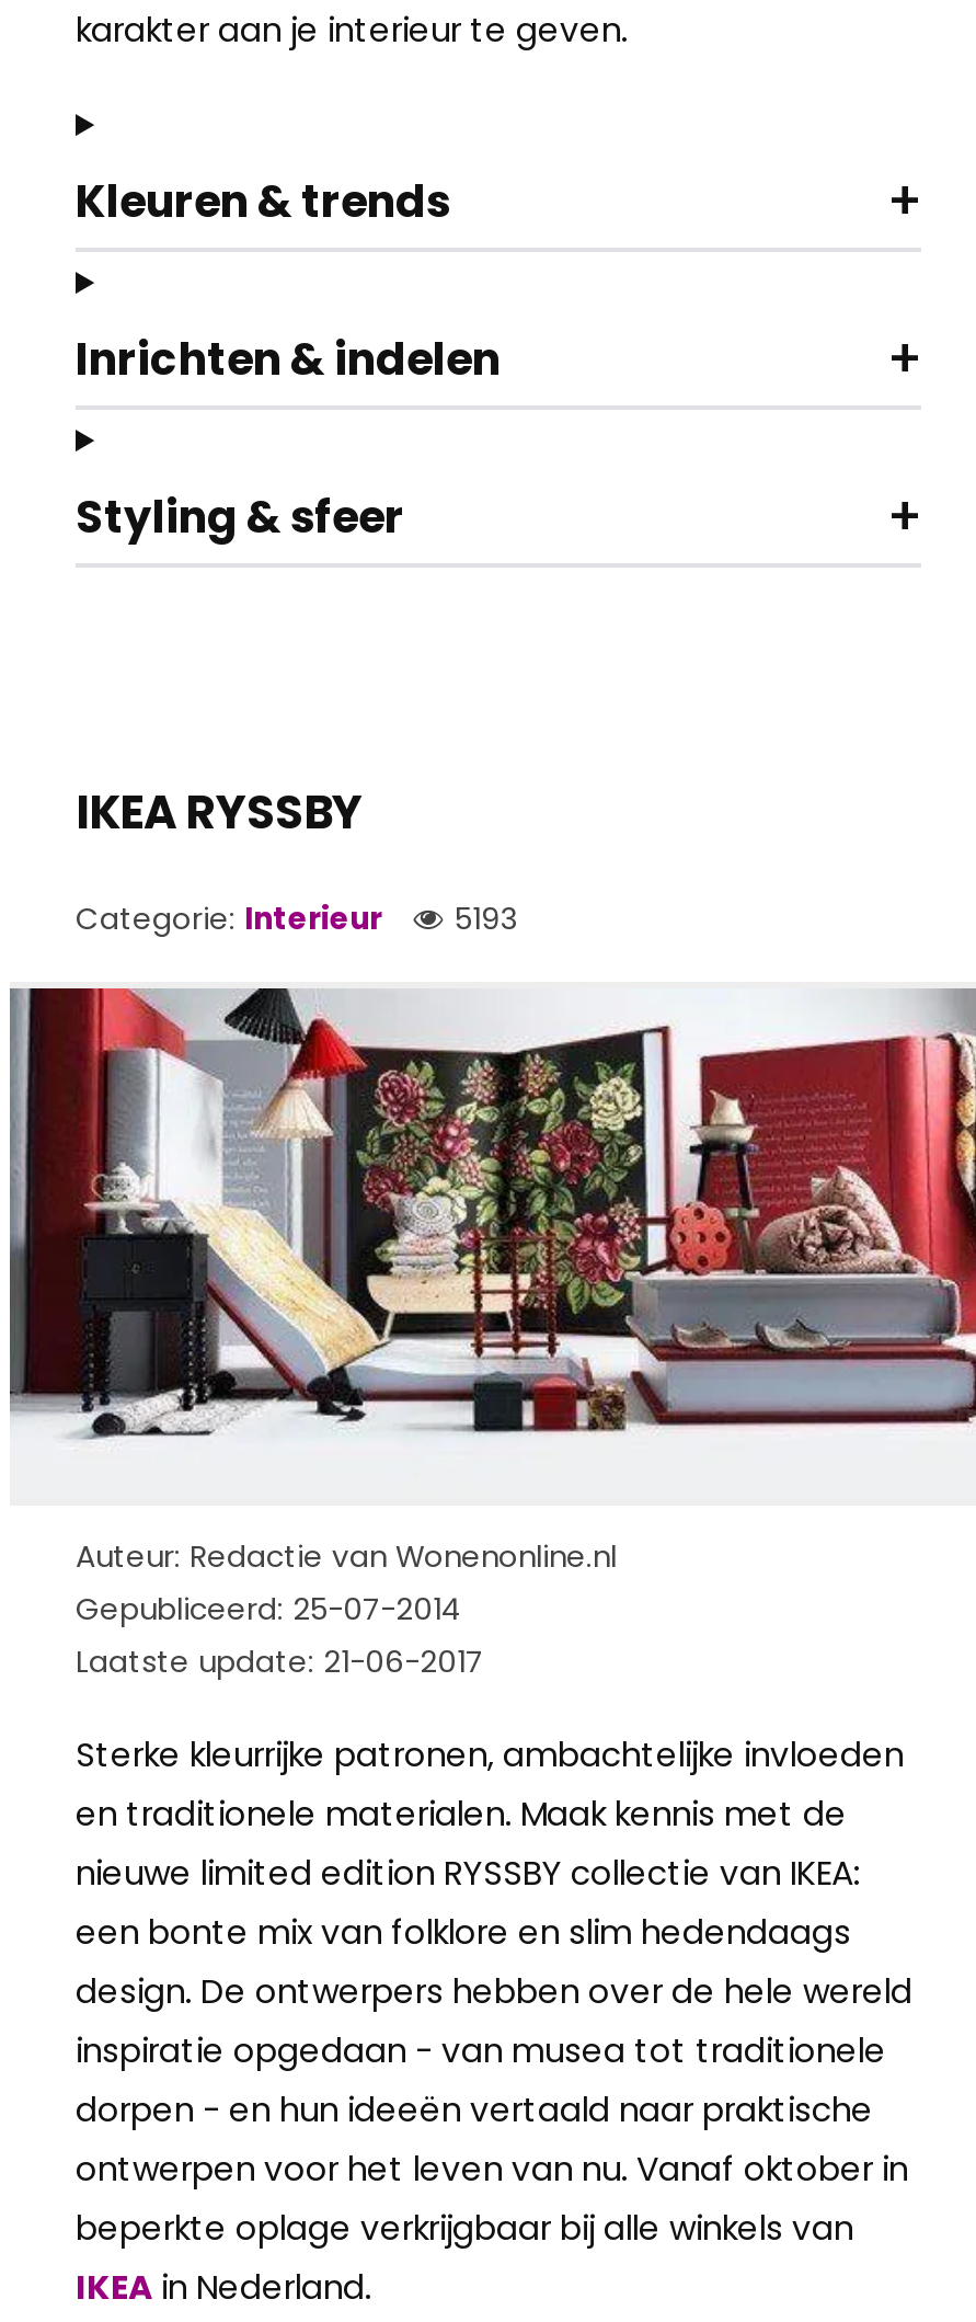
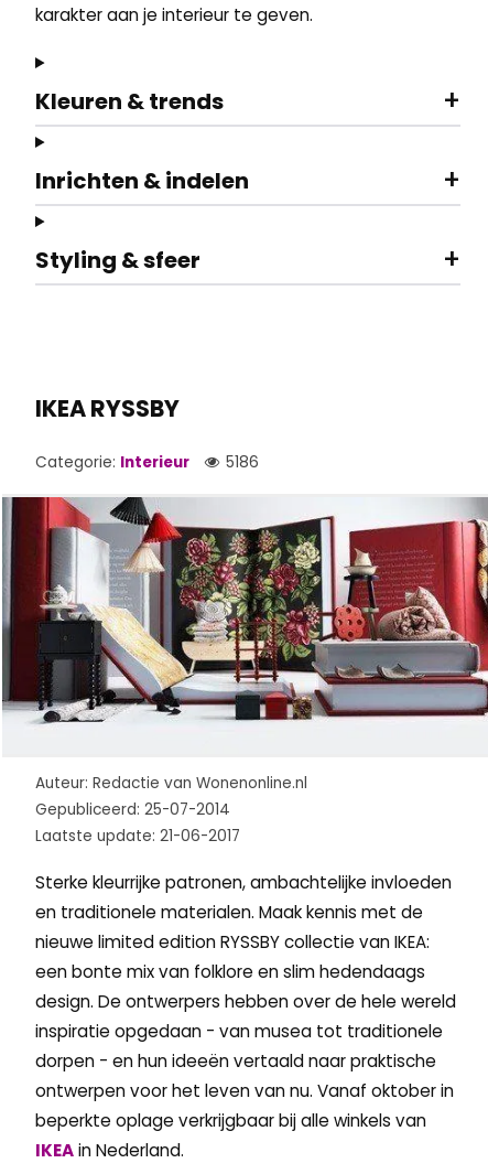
- Categorie: Interieur 5193
+ Categorie: Interieur 5186
